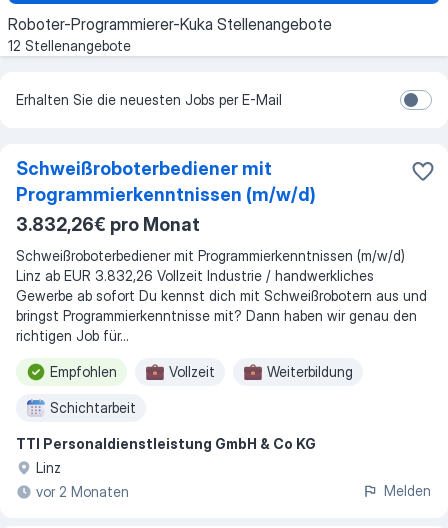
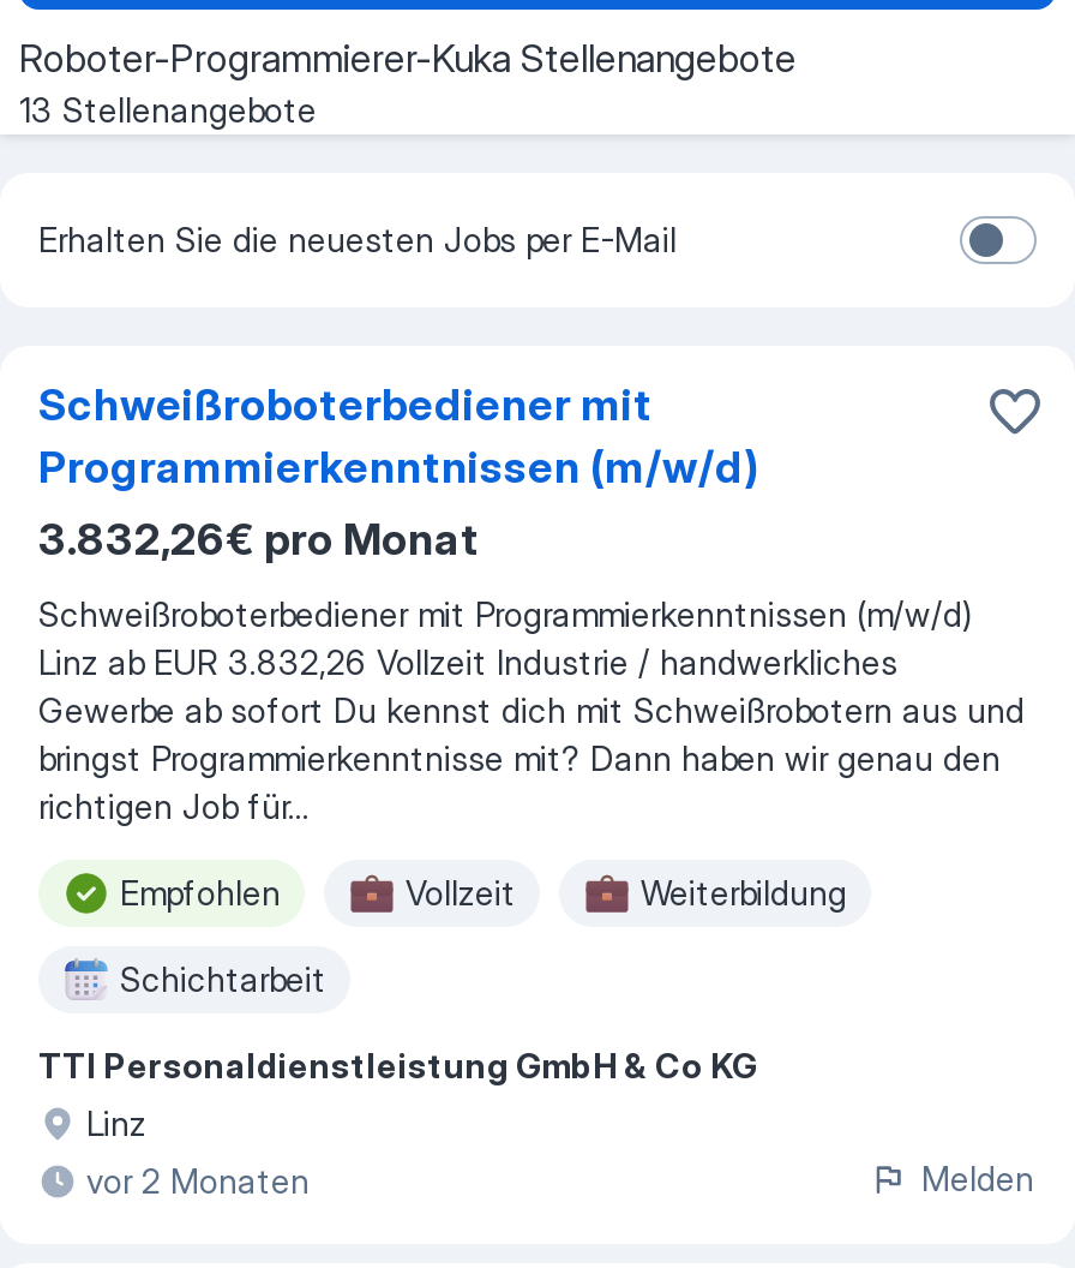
- 12 Stellenangebote
+ 13 Stellenangebote
